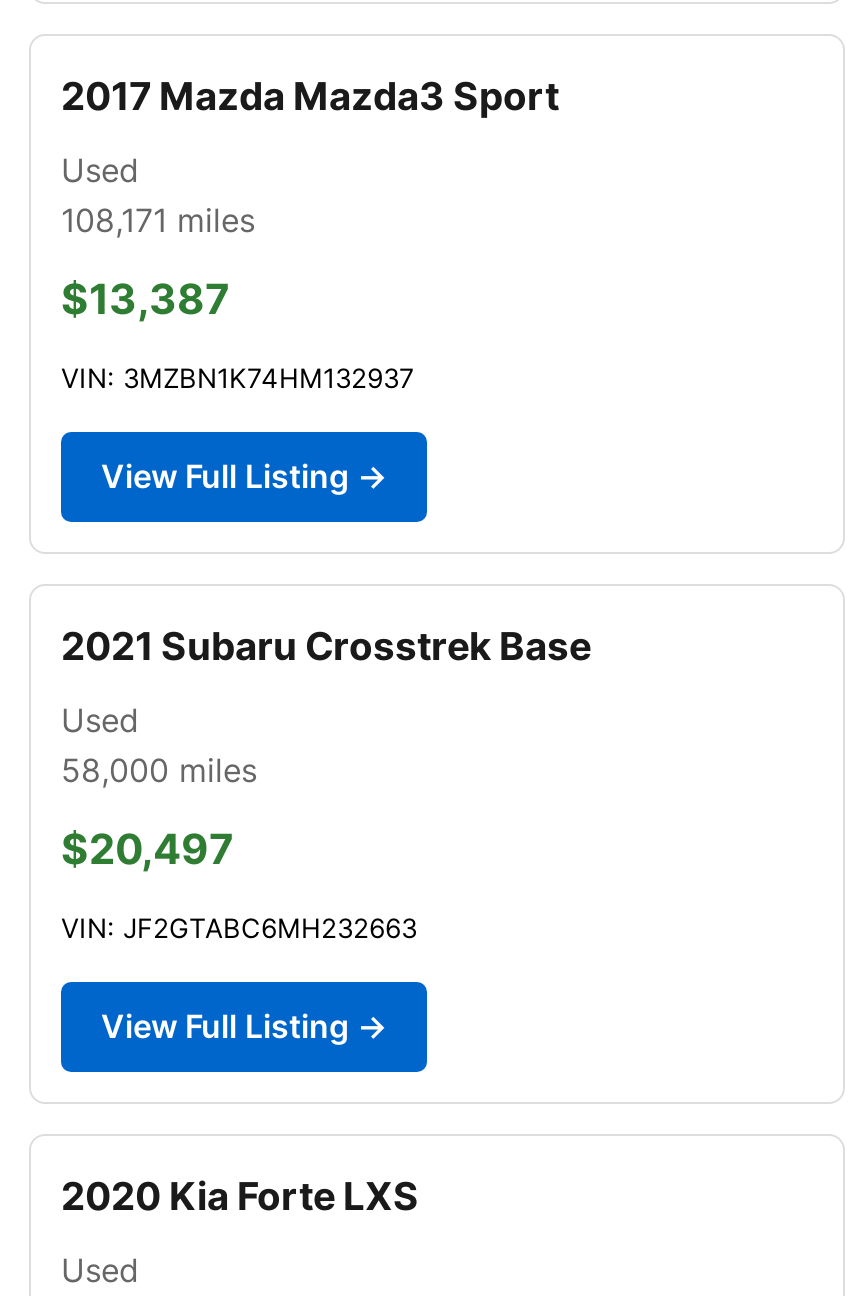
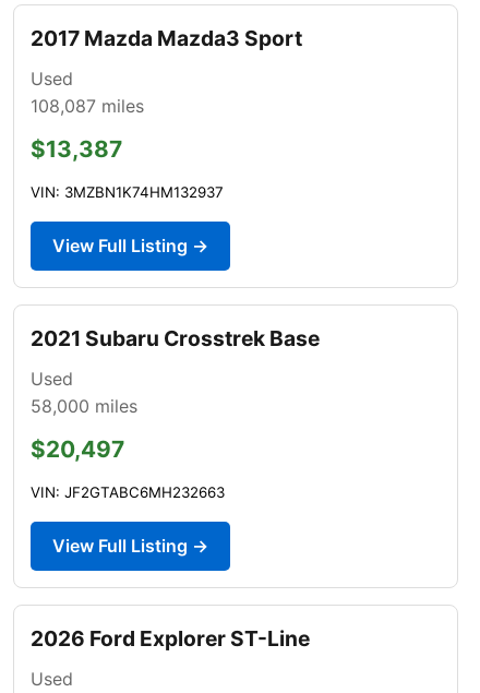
- 108,171 miles
+ 108,087 miles

- 2020 Kia Forte LXS
+ 2026 Ford Explorer ST-Line
